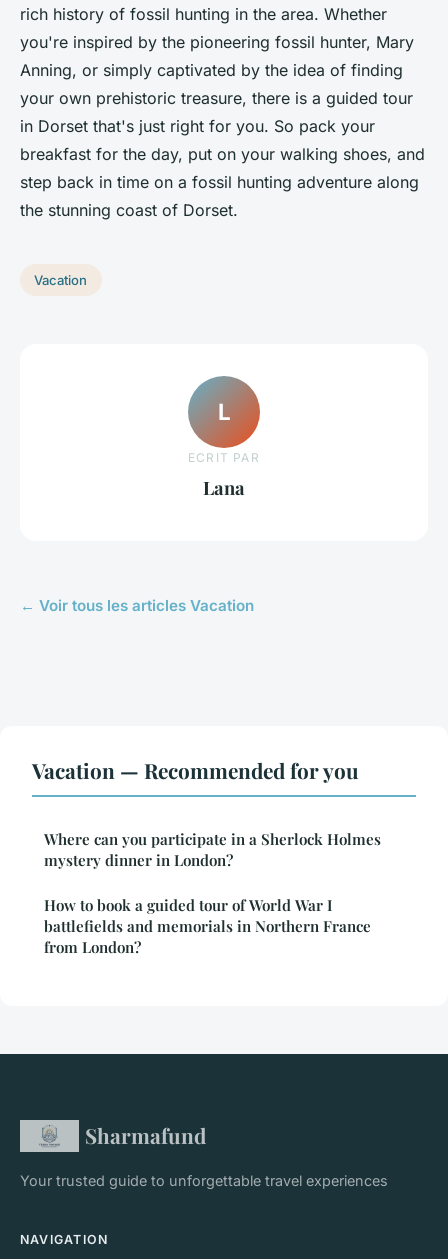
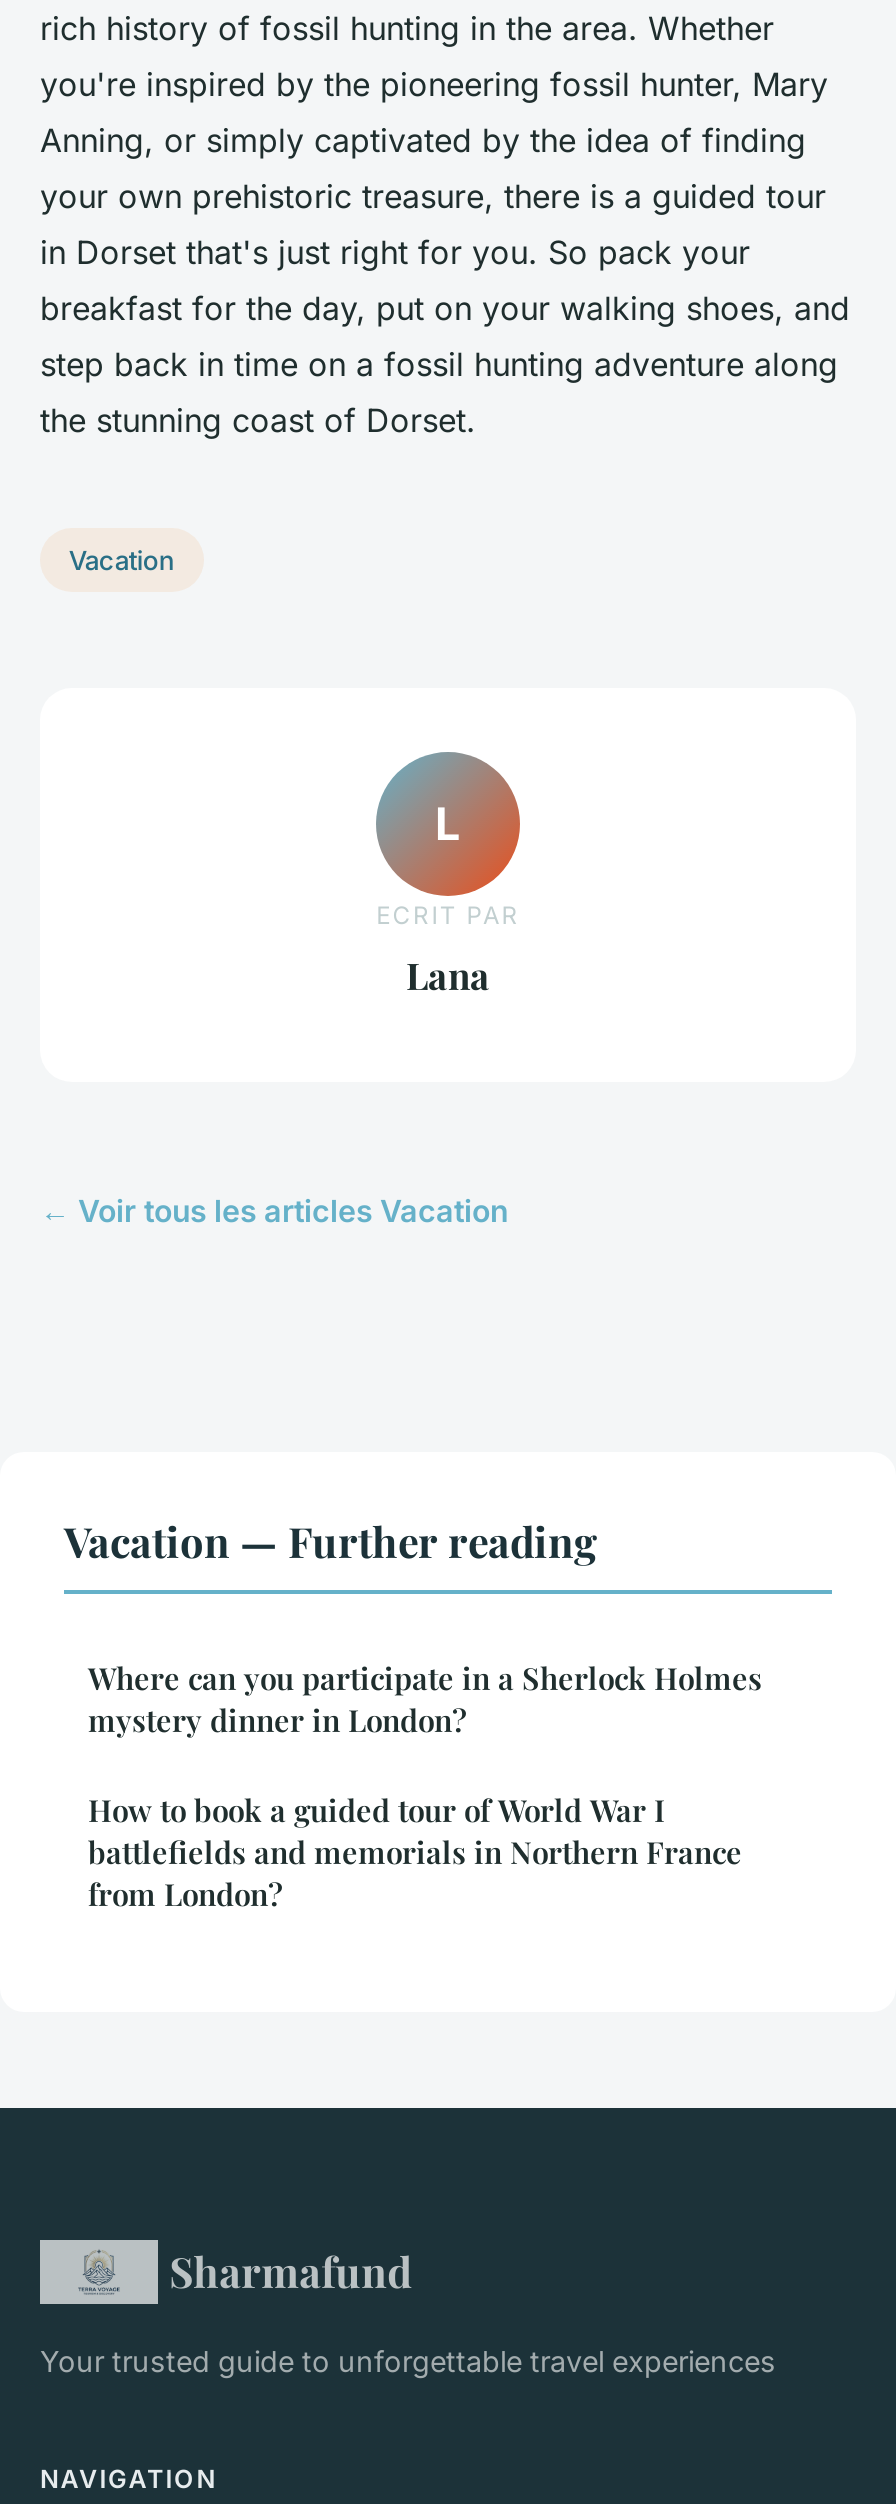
- Vacation — Recommended for you
+ Vacation — Further reading
